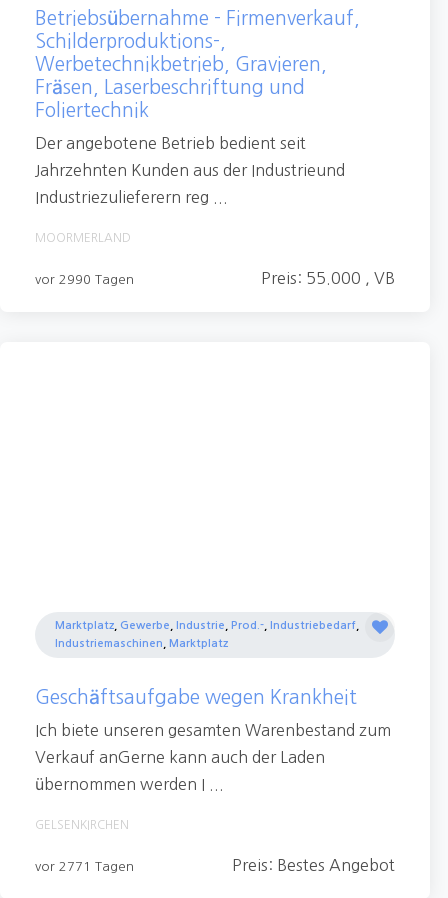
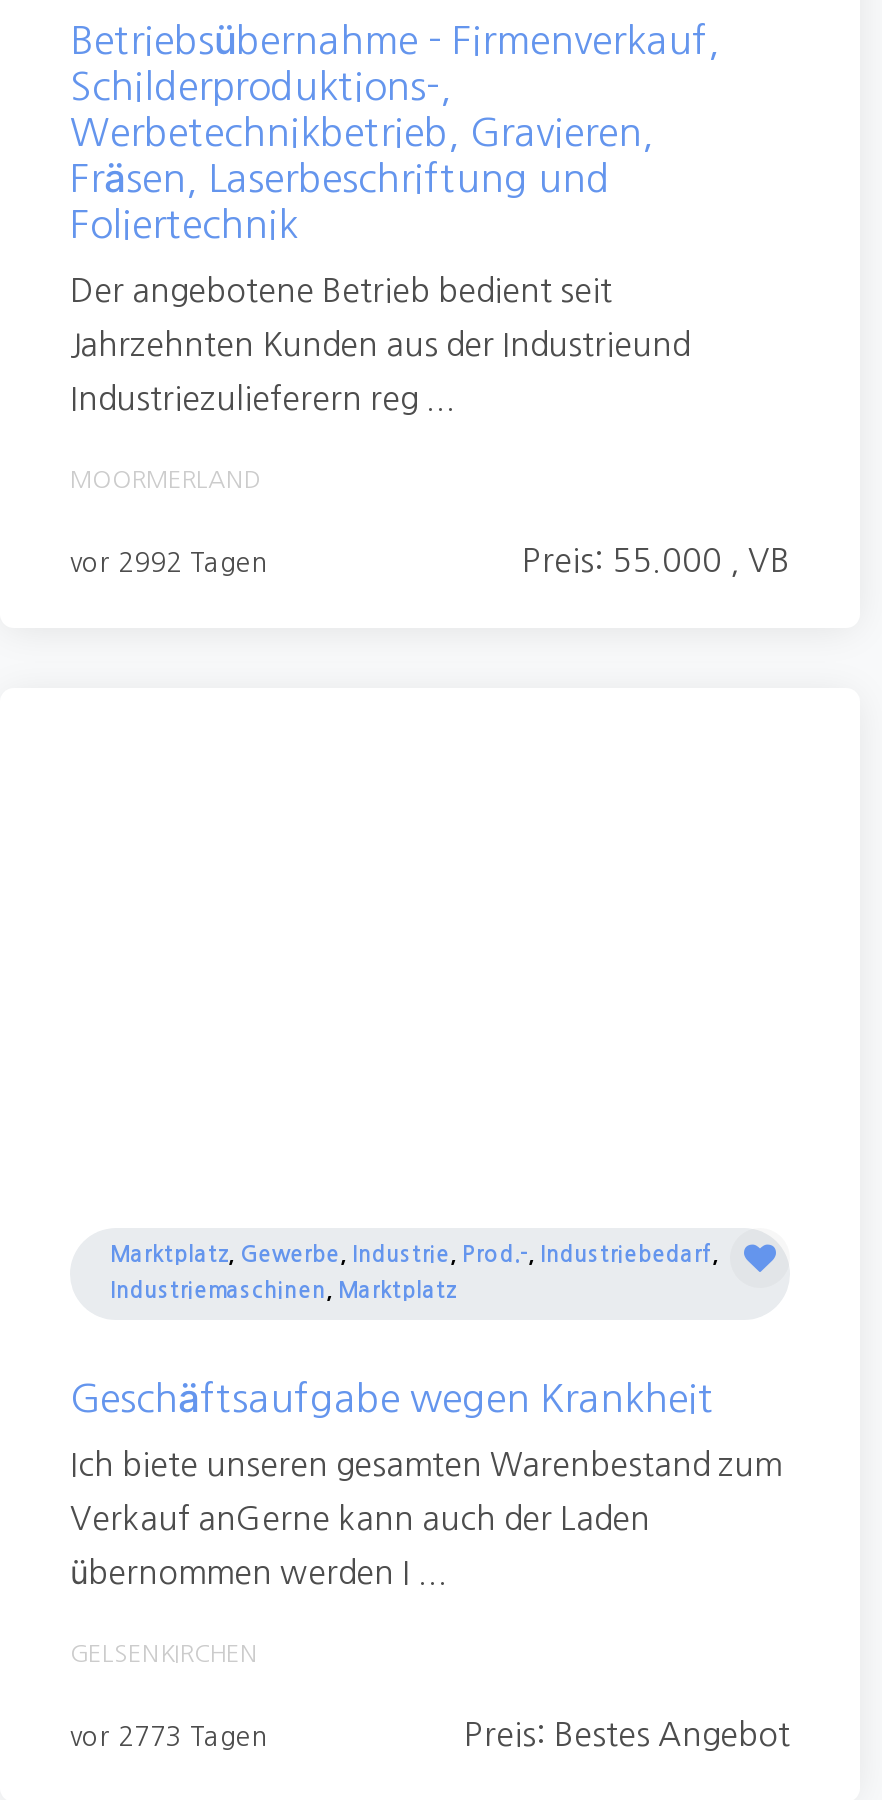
- vor 2990 Tagen
+ vor 2992 Tagen

- vor 2771 Tagen
+ vor 2773 Tagen
